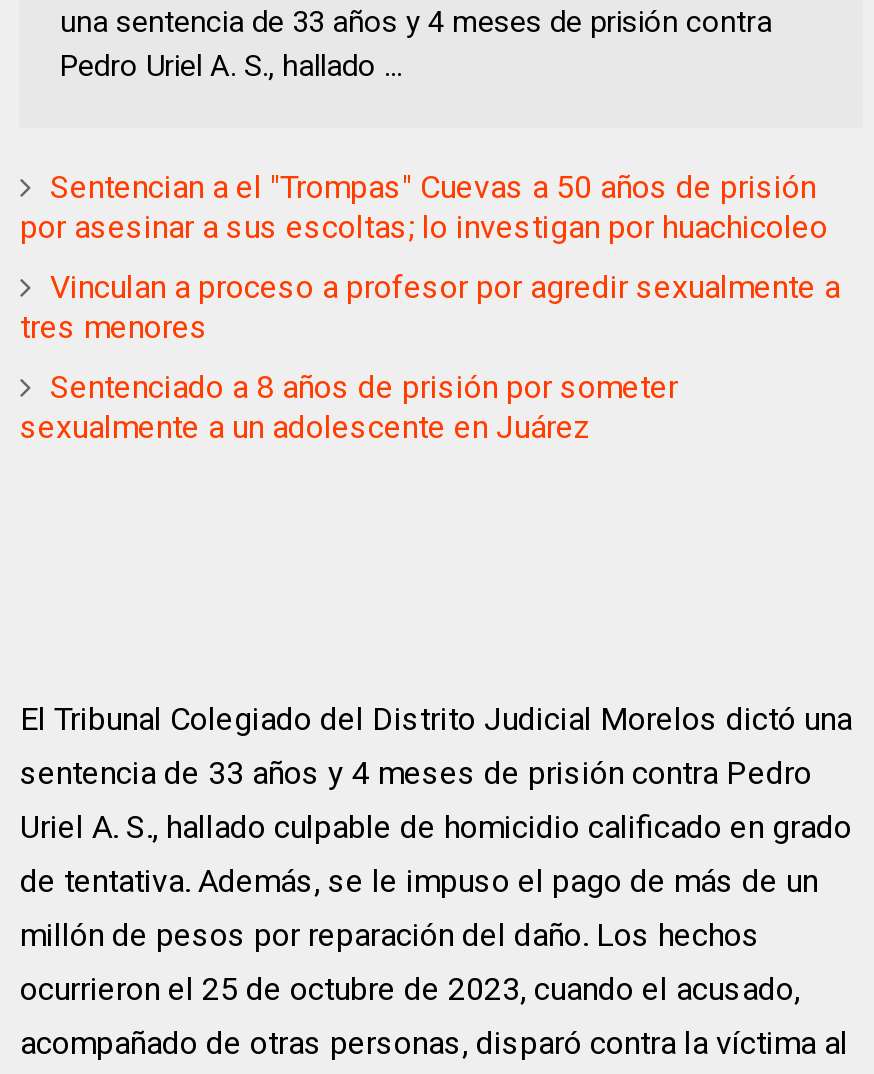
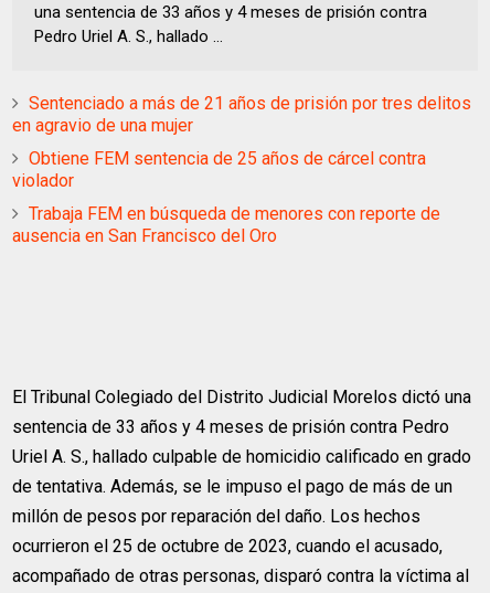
- Sentencian a el "Trompas" Cuevas a 50 años de prisión
- por asesinar a sus escoltas; lo investigan por huachicoleo
+ Sentenciado a más de 21 años de prisión por tres delitos
+ en agravio de una mujer

- Vinculan a proceso a profesor por agredir sexualmente a
- tres menores
+ Obtiene FEM sentencia de 25 años de cárcel contra
+ violador

- Sentenciado a 8 años de prisión por someter
- sexualmente a un adolescente en Juárez
+ Trabaja FEM en búsqueda de menores con reporte de
+ ausencia en San Francisco del Oro
